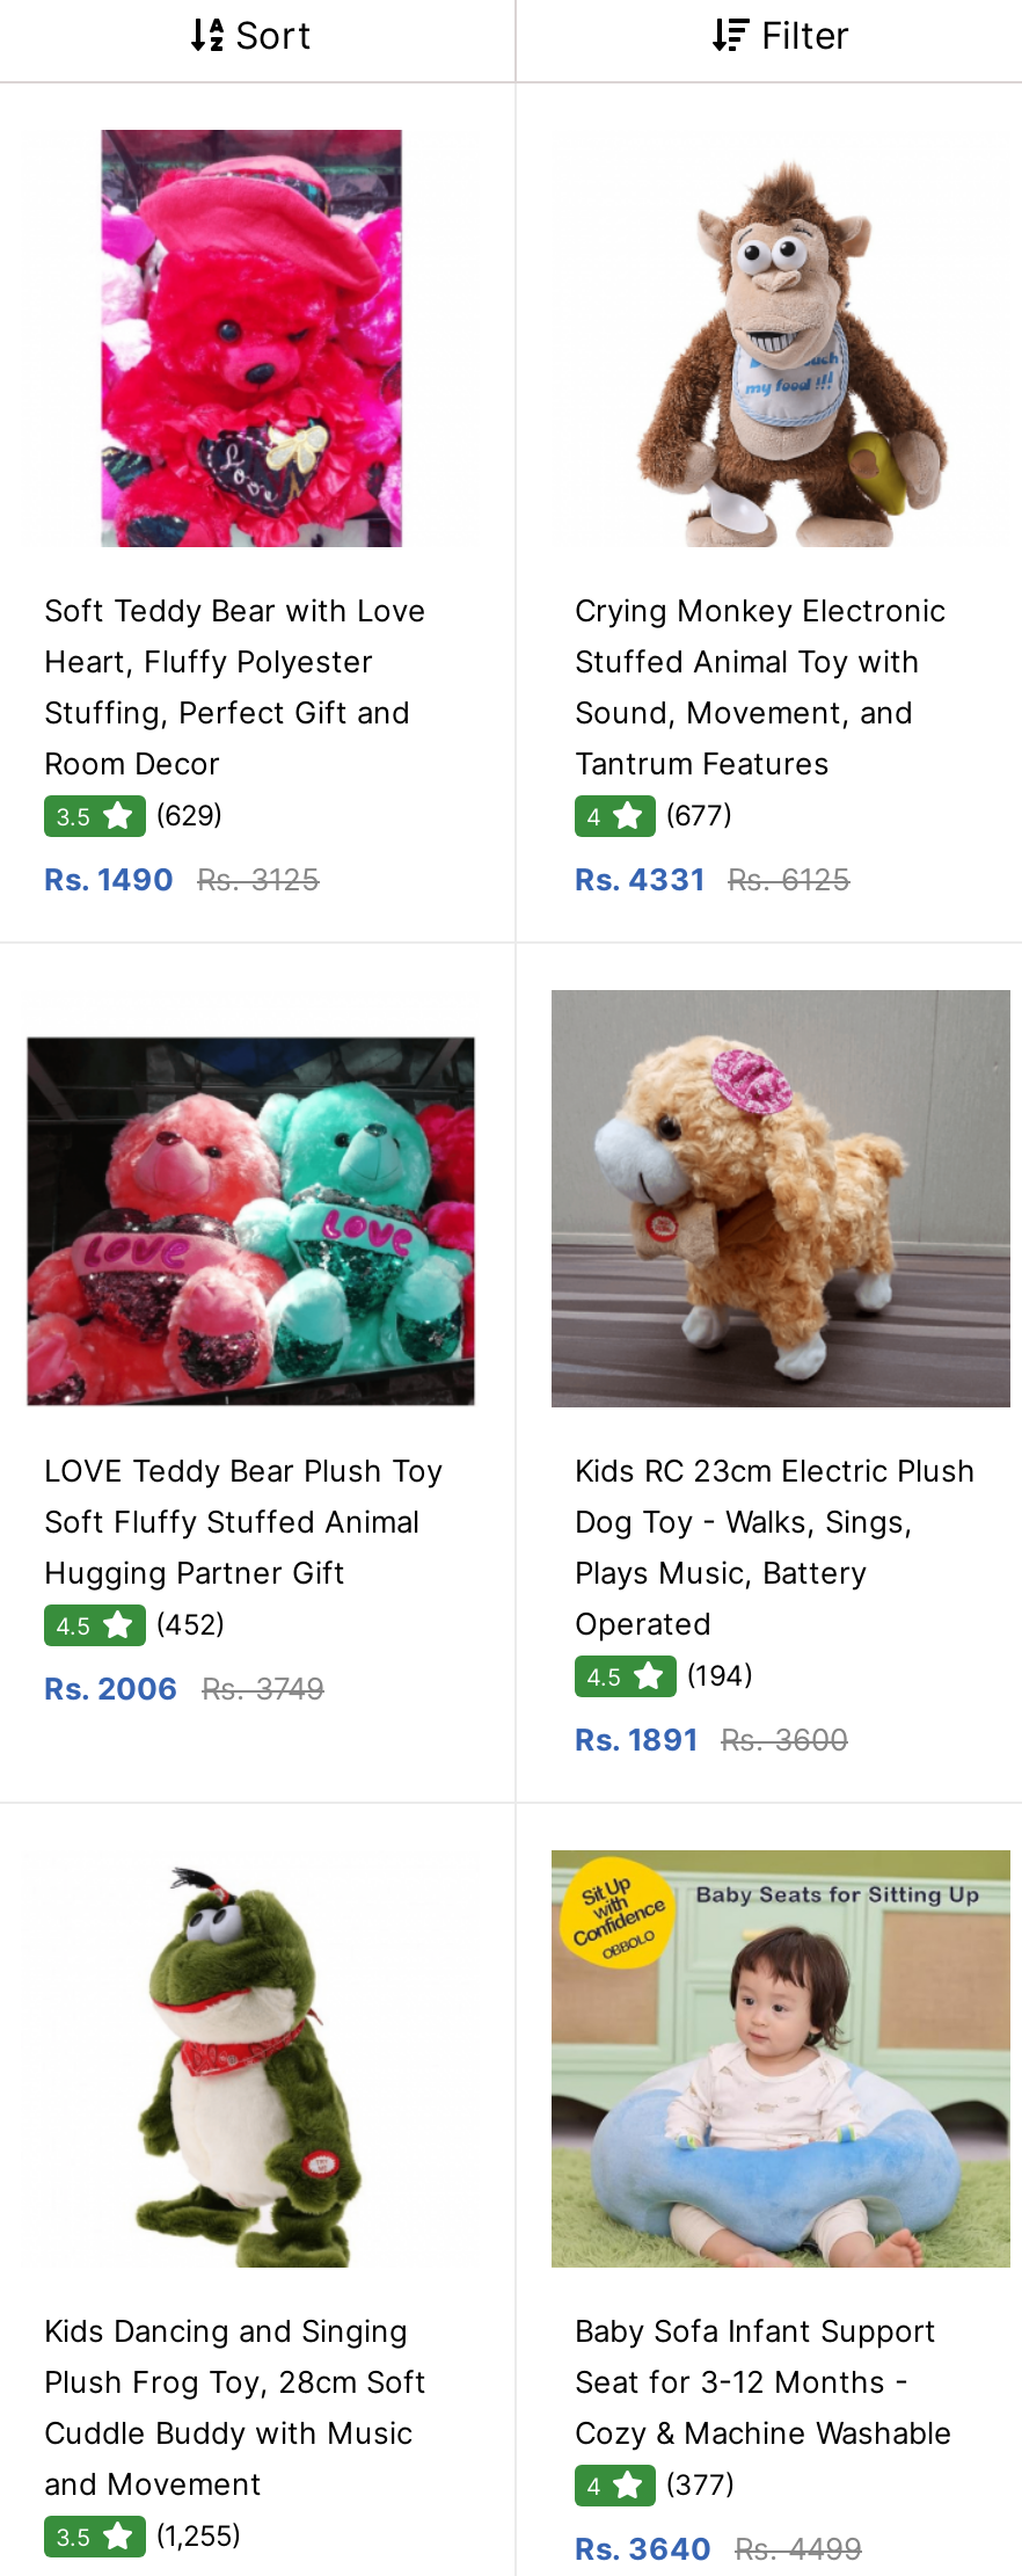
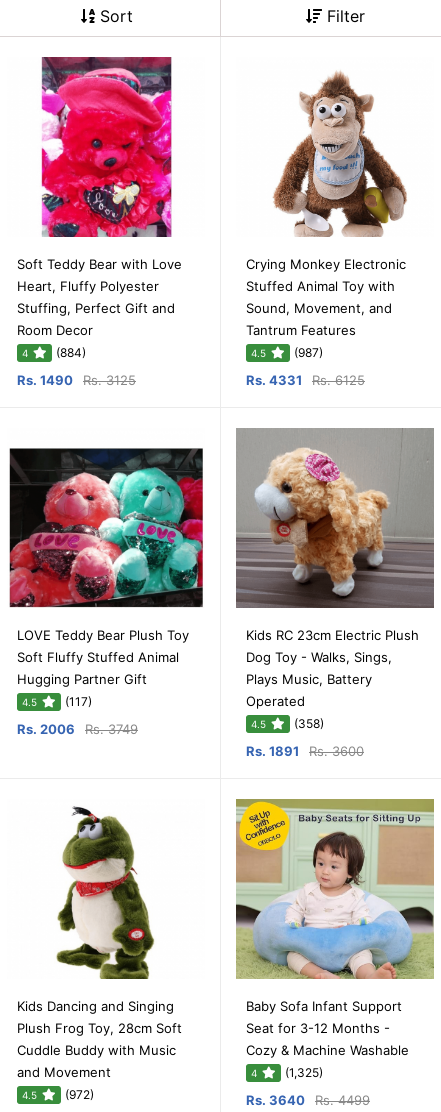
- 3.5
+ 4

- (629)
+ (884)

- 4
+ 4.5

- (677)
+ (987)

- (452)
+ (117)

- (194)
+ (358)

- (377)
+ (1,325)

- 3.5
+ 4.5

- (1,255)
+ (972)
